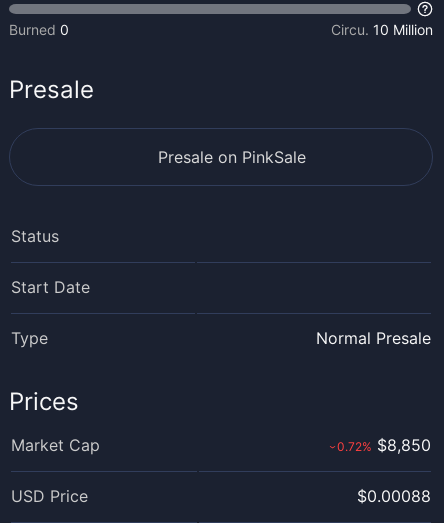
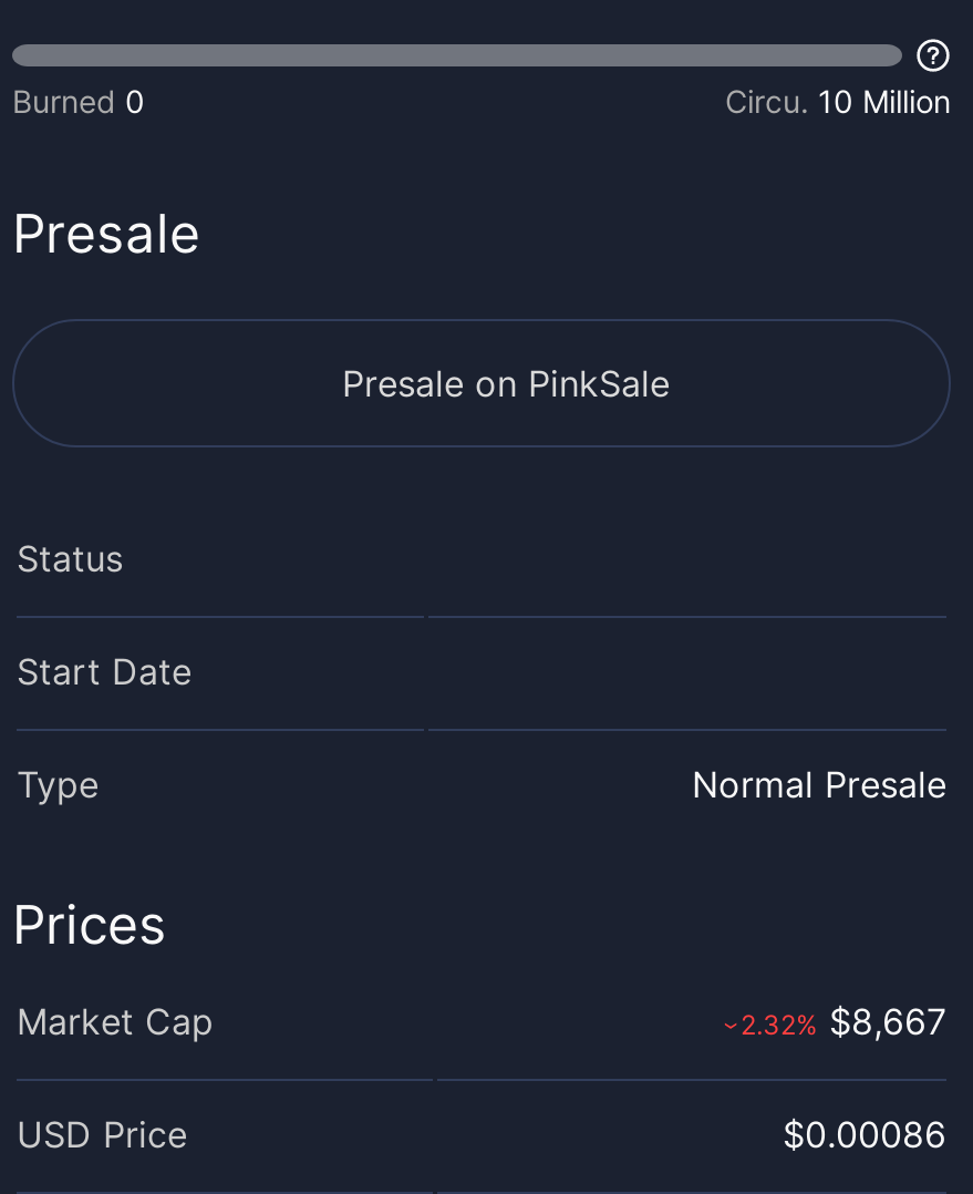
- 0.72% $8,850
+ 2.32% $8,667

- $0.00088
+ $0.00086
